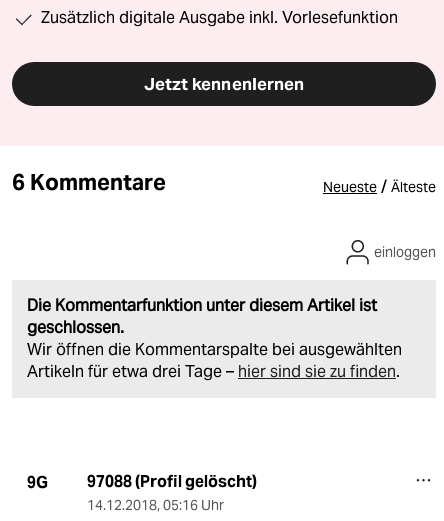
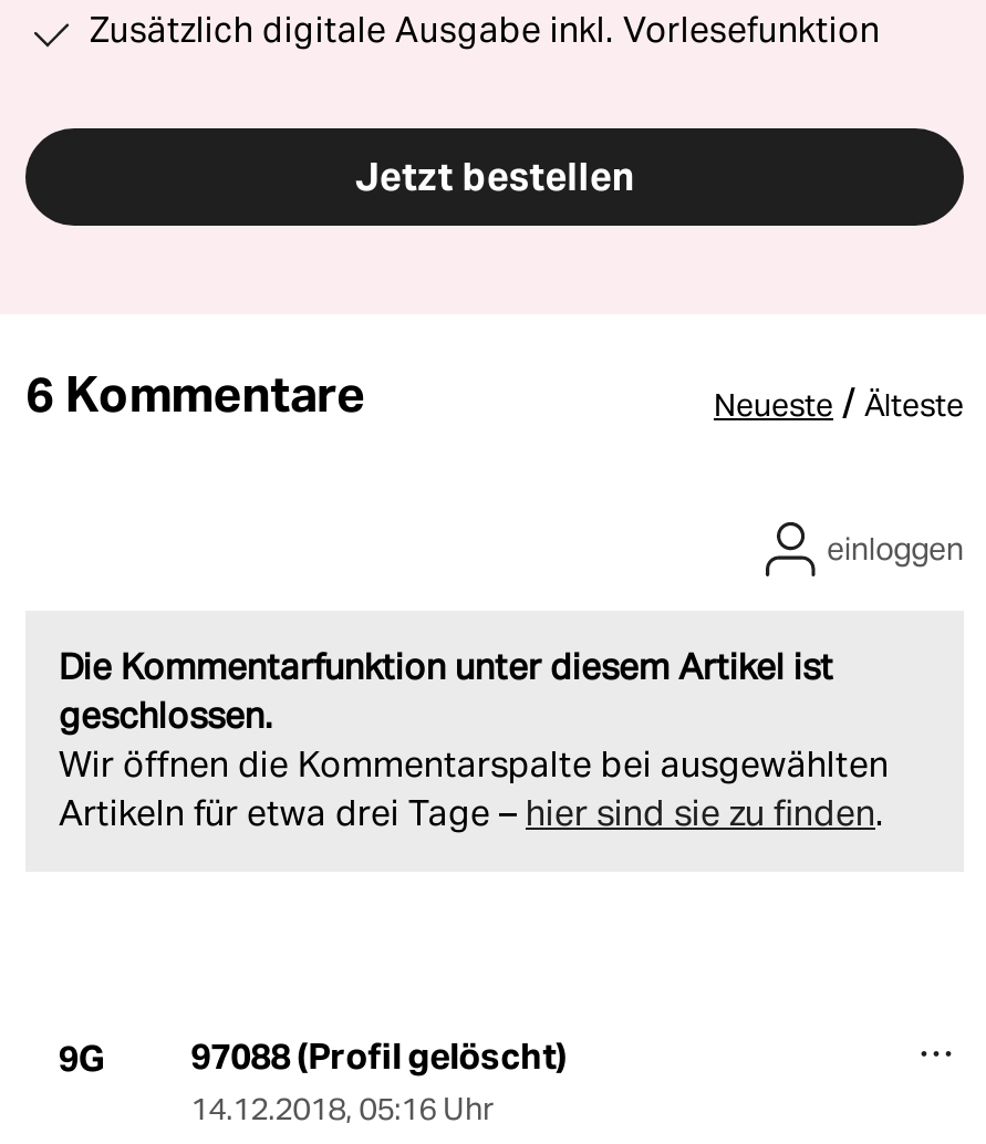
- Jetzt kennenlernen
+ Jetzt bestellen
